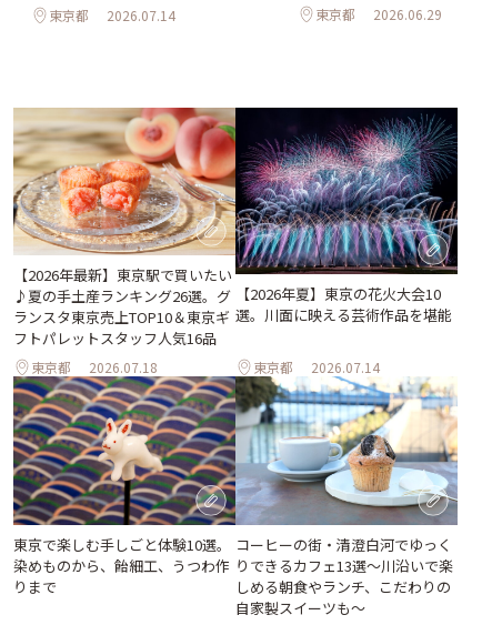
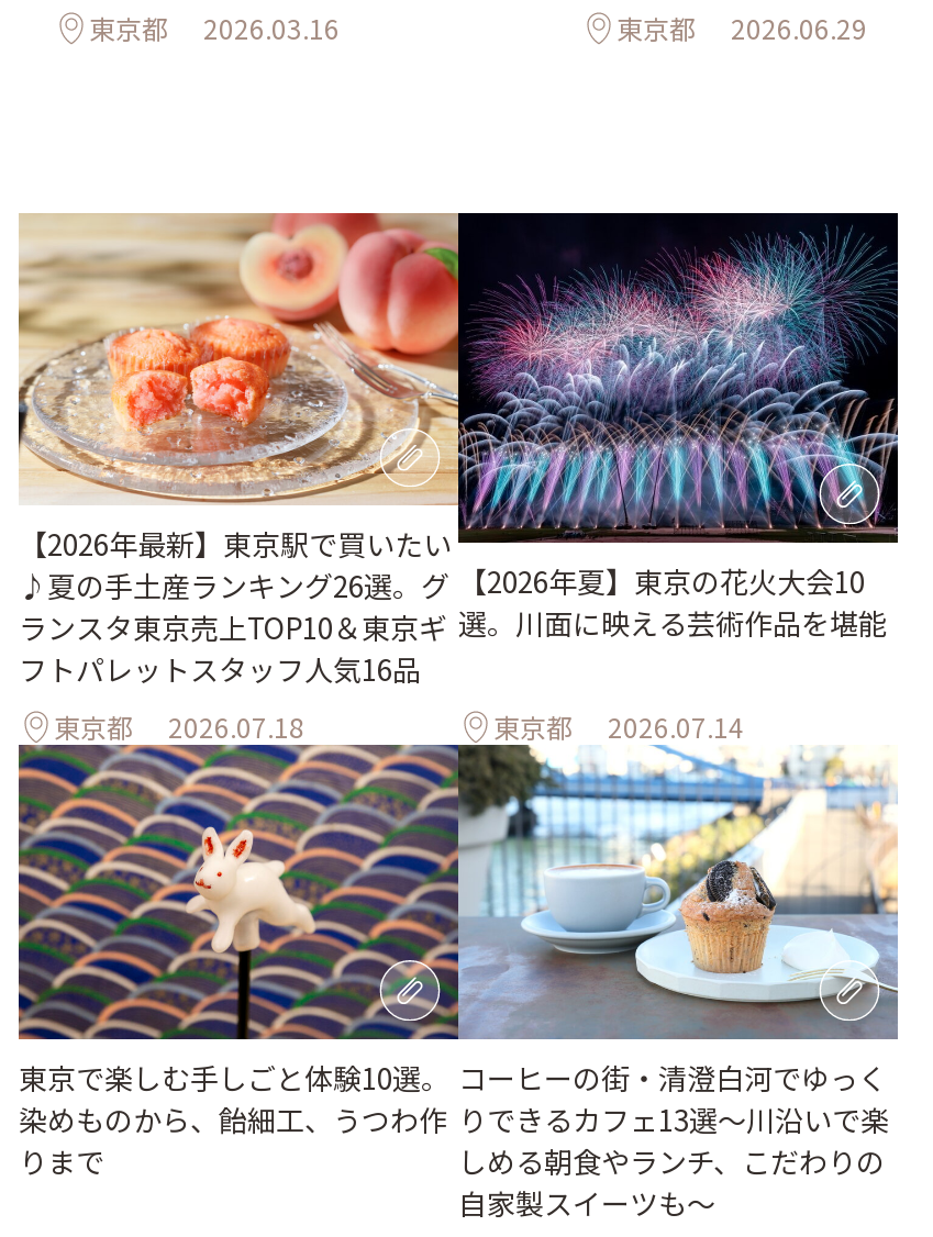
- 東京都 2026.07.14
+ 東京都 2026.03.16
